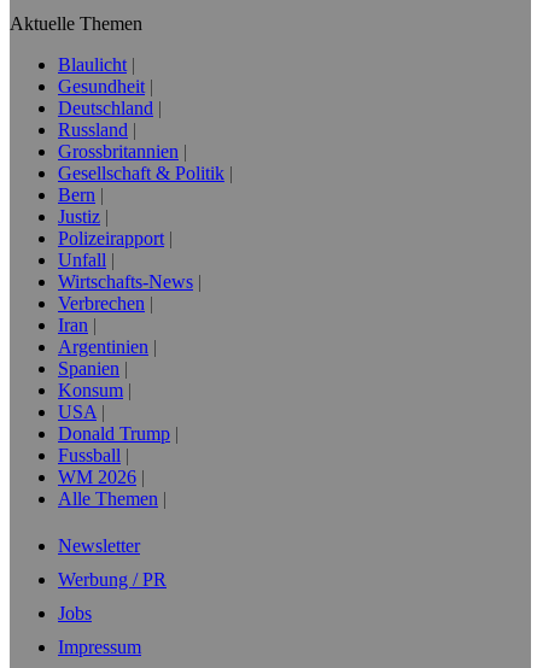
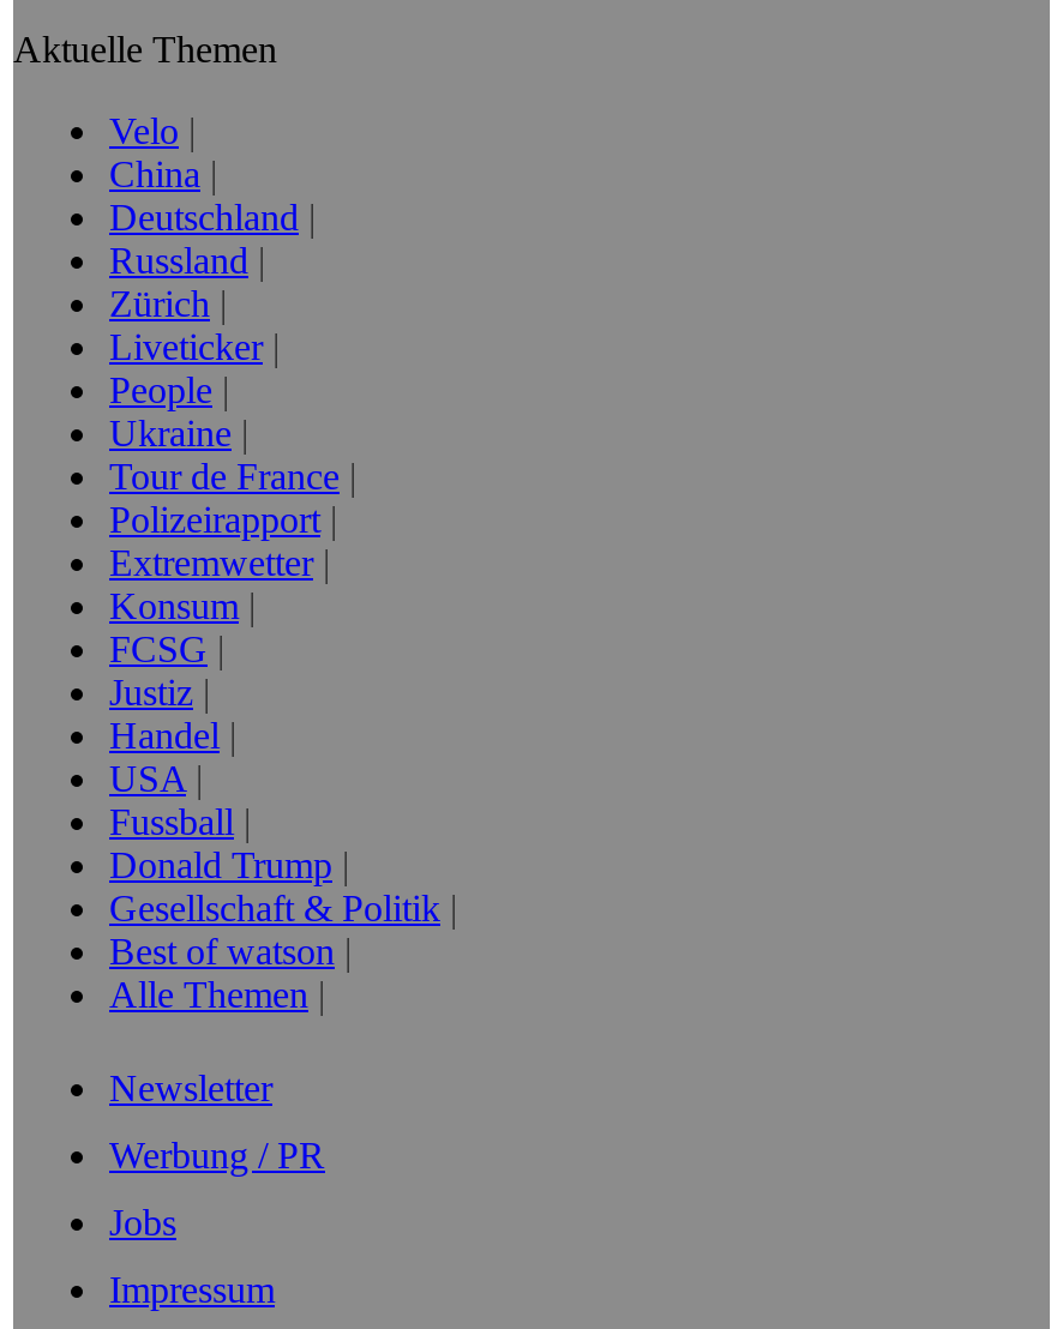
- Blaulicht
- Gesundheit
+ Velo
+ China

- Grossbritannien
+ Zürich
+ Liveticker
+ People
+ Ukraine
+ Tour de France
+ Extremwetter
+ FCSG
+ Handel

moved down: Gesellschaft & Politik

- Bern
- Unfall
- Wirtschafts-News
- Verbrechen
- Iran
- Argentinien
- Spanien
- WM 2026
+ Best of watson

moved up: Justiz | Polizeirapport

moved up: Konsum | USA | Donald Trump | Fussball
